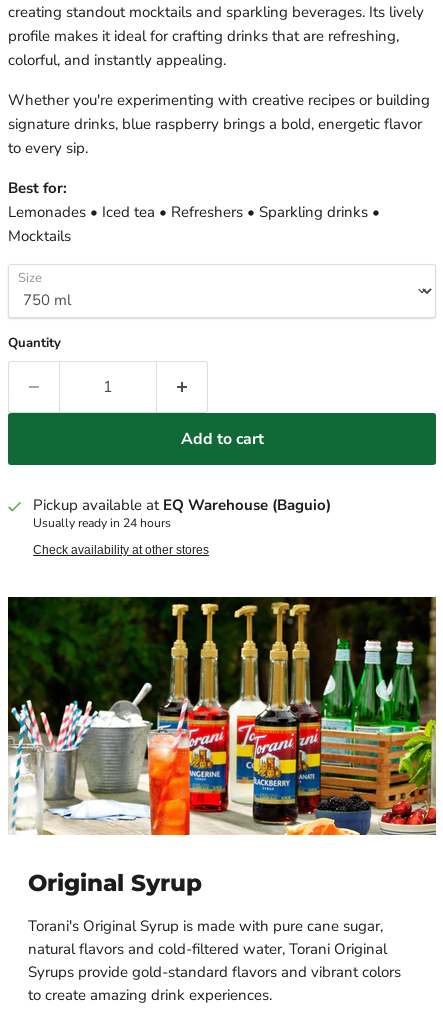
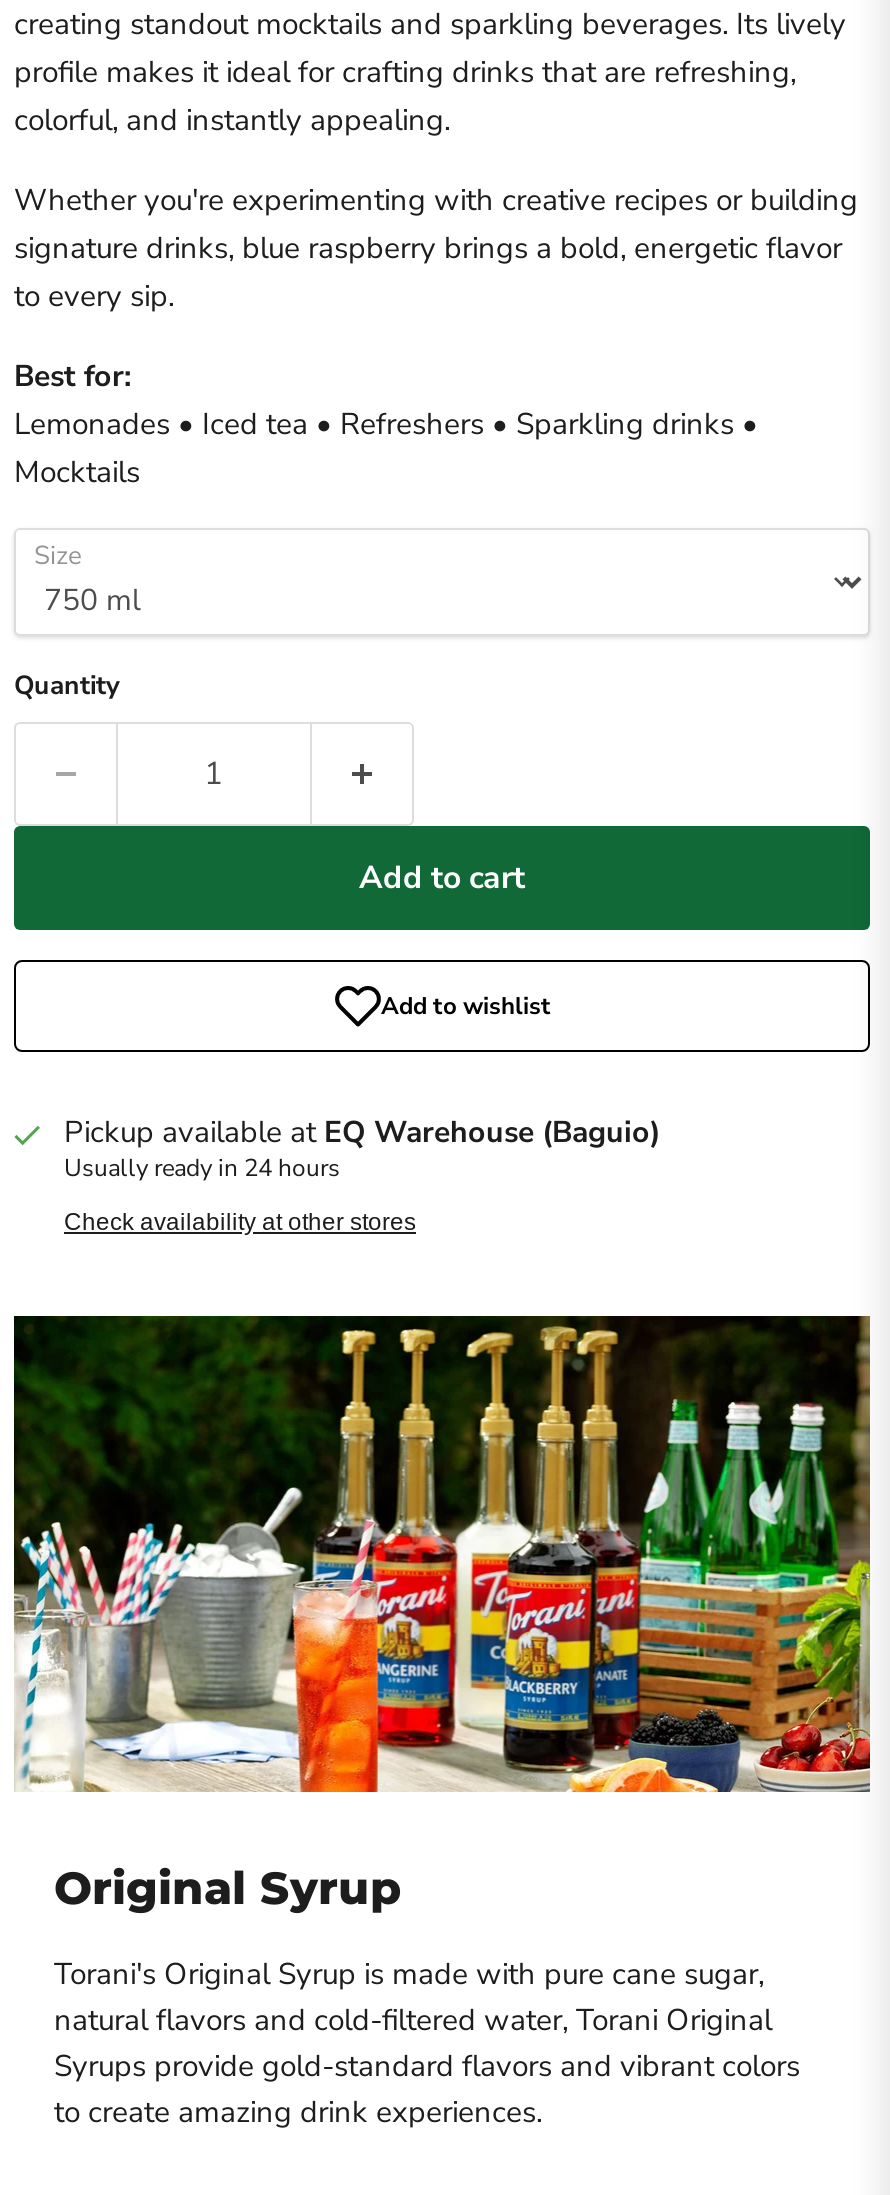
+ Add to wishlist
